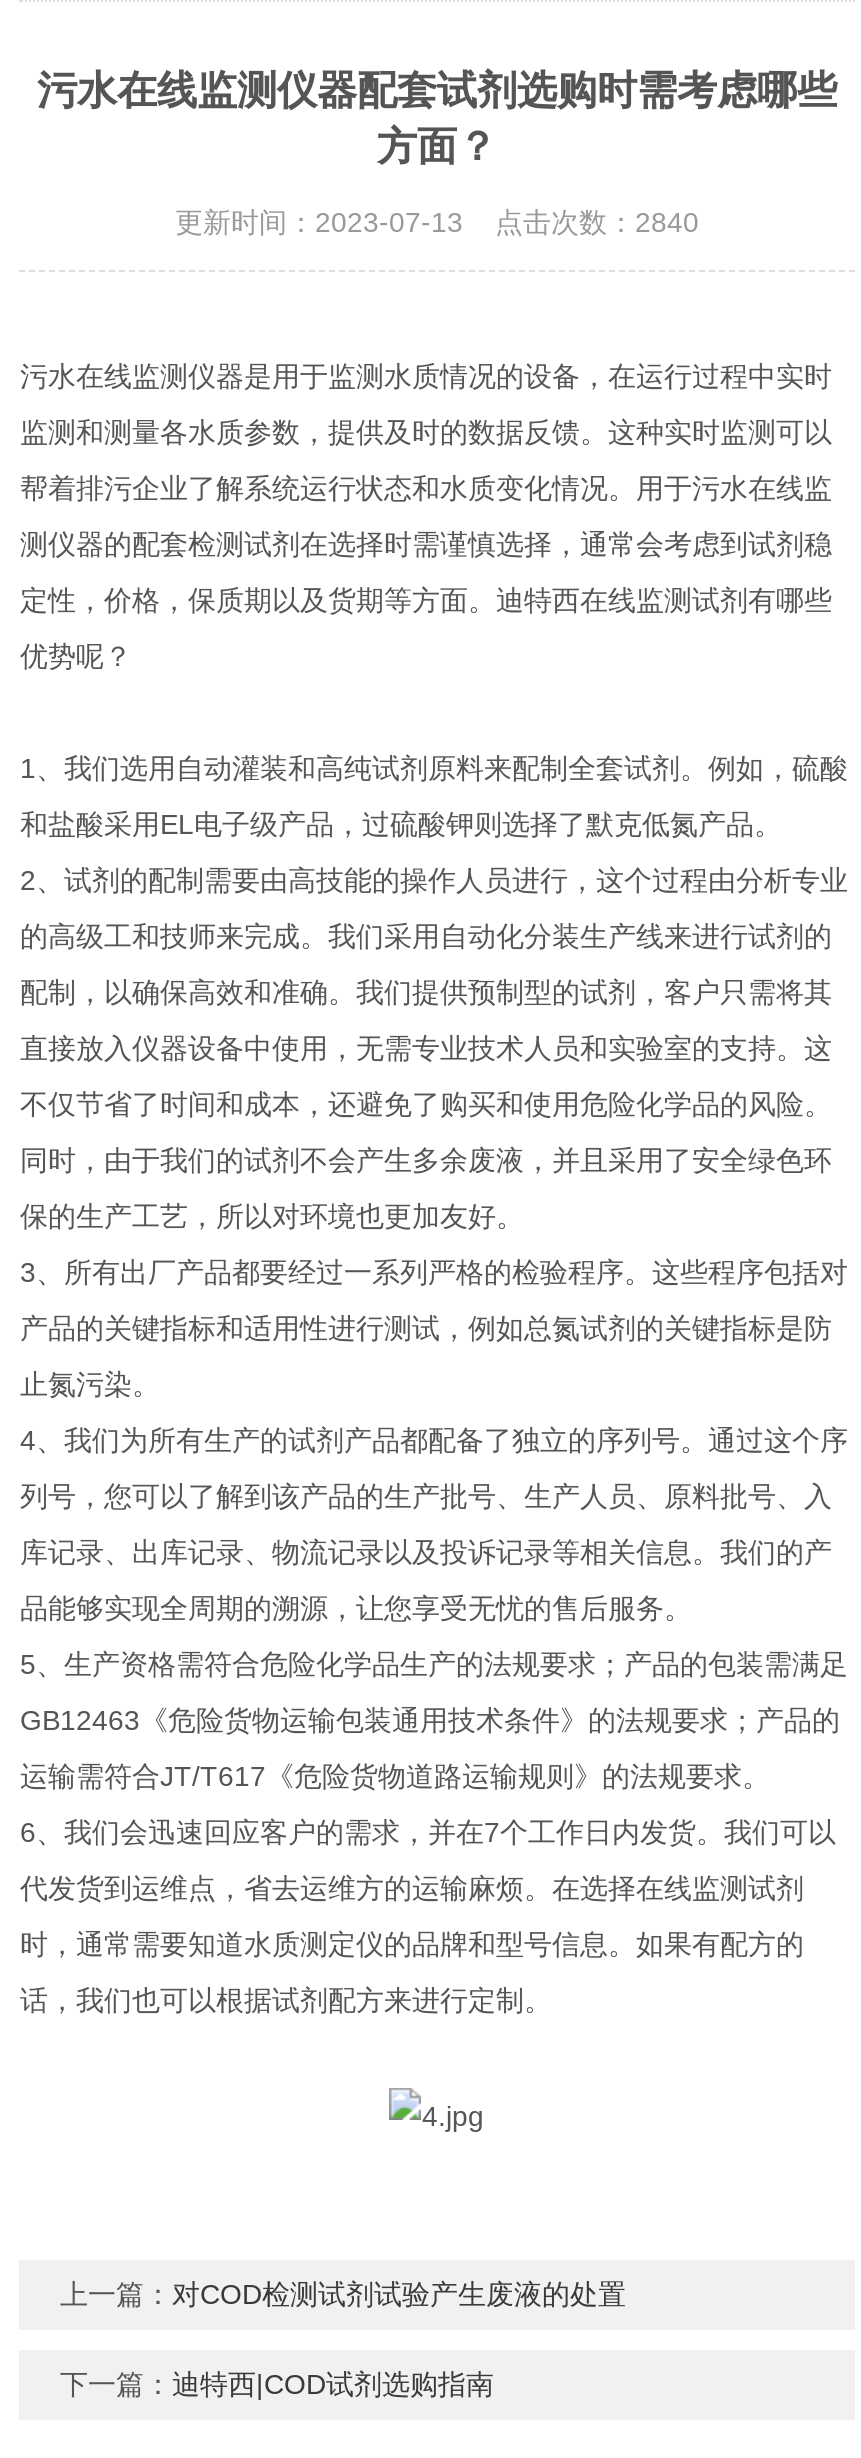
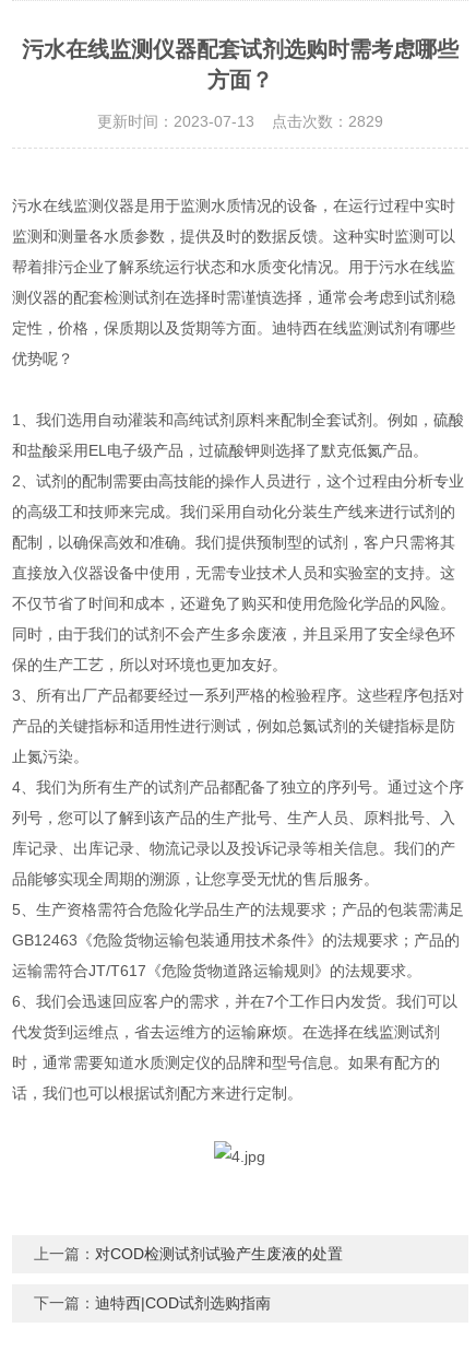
- 更新时间：2023-07-13 点击次数：2840
+ 更新时间：2023-07-13 点击次数：2829
